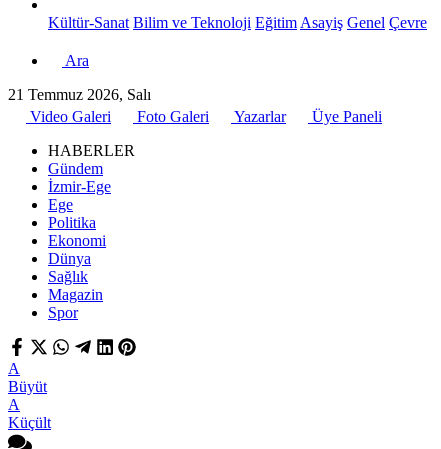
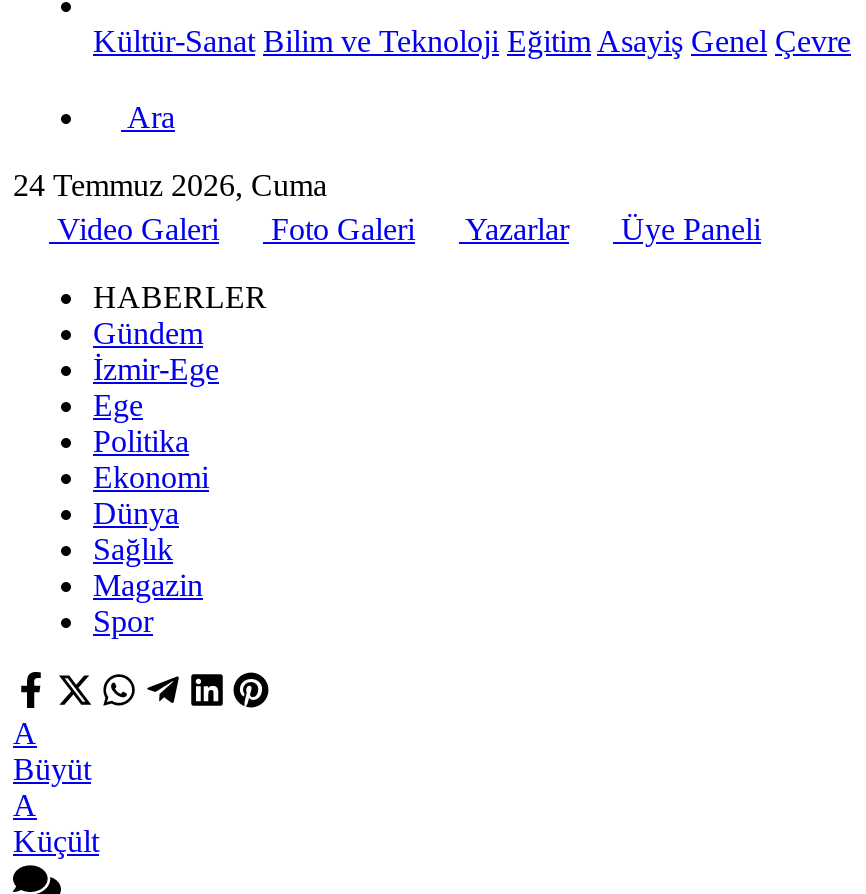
- 21 Temmuz 2026, Salı
+ 24 Temmuz 2026, Cuma
